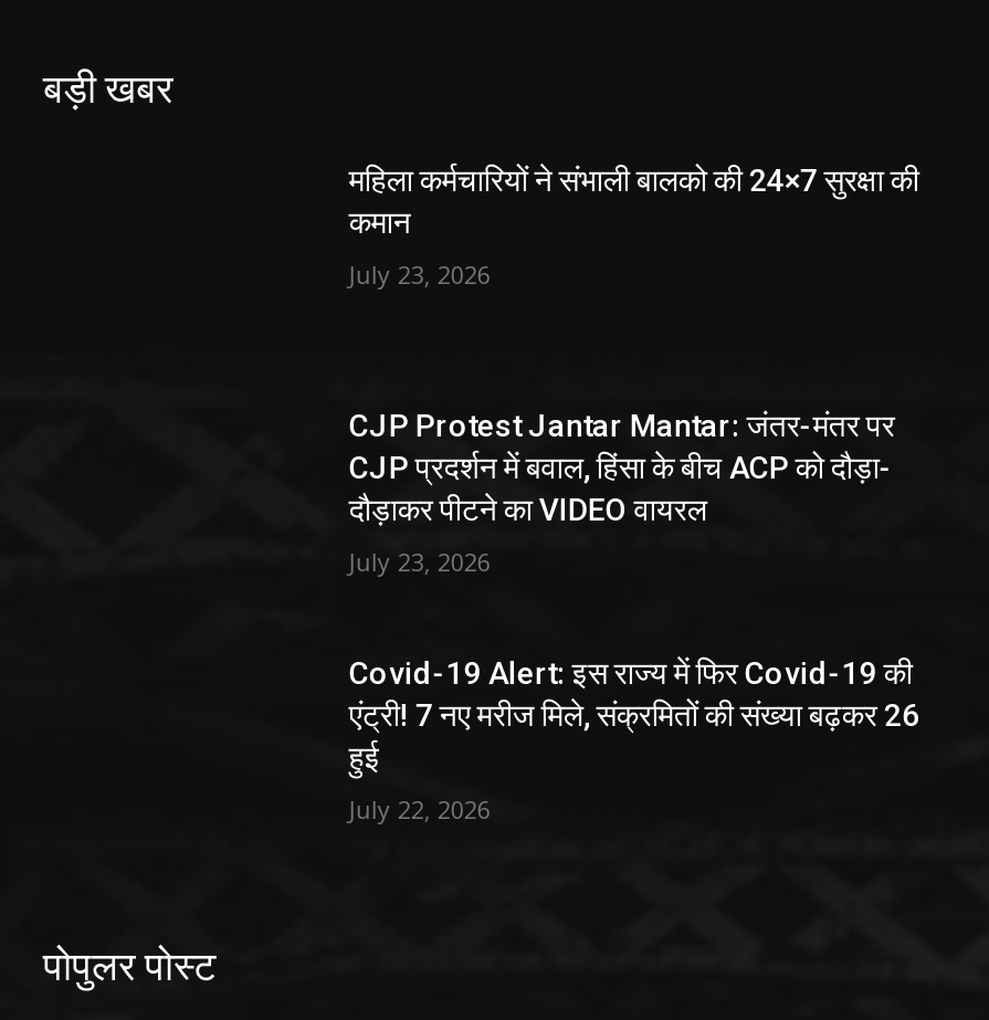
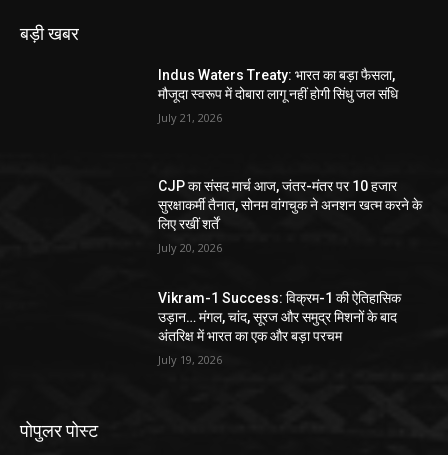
- महिला कर्मचारियों ने संभाली बालको की 24×7 सुरक्षा की
- कमान
+ Indus Waters Treaty: भारत का बड़ा फैसला,
+ मौजूदा स्वरूप में दोबारा लागू नहीं होगी सिंधु जल संधि

- July 23, 2026
+ July 21, 2026

- CJP Protest Jantar Mantar: जंतर-मंतर पर
- CJP प्रदर्शन में बवाल, हिंसा के बीच ACP को दौड़ा-
- दौड़ाकर पीटने का VIDEO वायरल
+ CJP का संसद मार्च आज, जंतर-मंतर पर 10 हजार
+ सुरक्षाकर्मी तैनात, सोनम वांगचुक ने अनशन खत्म करने के
+ लिए रखीं शर्तें

- July 23, 2026
+ July 20, 2026

- Covid-19 Alert: इस राज्य में फिर Covid-19 की
- एंट्री! 7 नए मरीज मिले, संक्रमितों की संख्या बढ़कर 26
- हुई
+ Vikram-1 Success: विक्रम-1 की ऐतिहासिक
+ उड़ान… मंगल, चांद, सूरज और समुद्र मिशनों के बाद
+ अंतरिक्ष में भारत का एक और बड़ा परचम

- July 22, 2026
+ July 19, 2026
